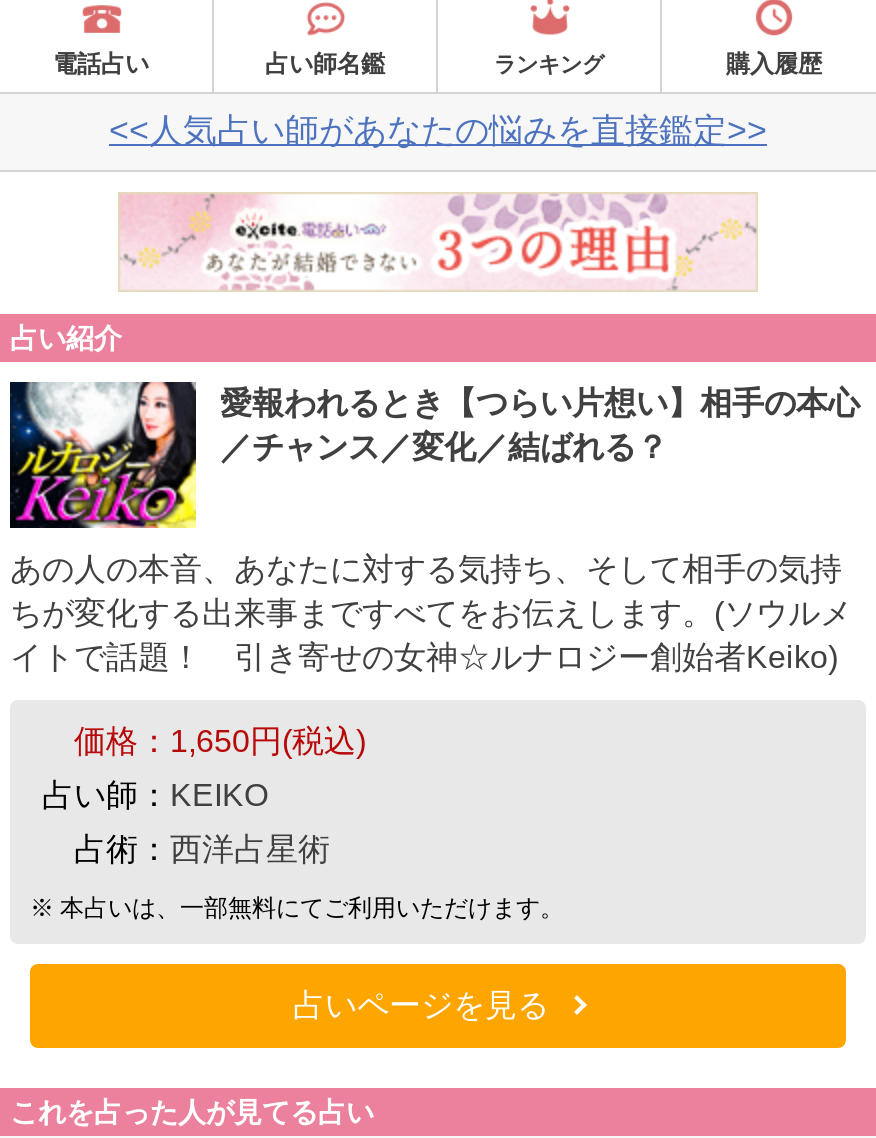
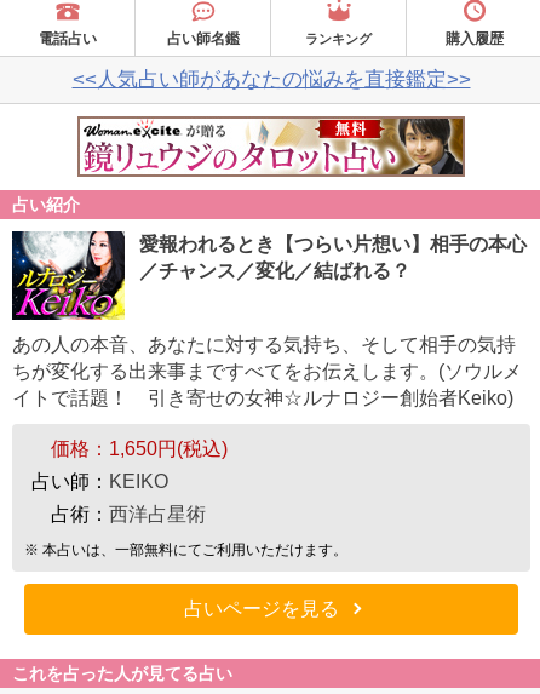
- [image]
+ [image]
